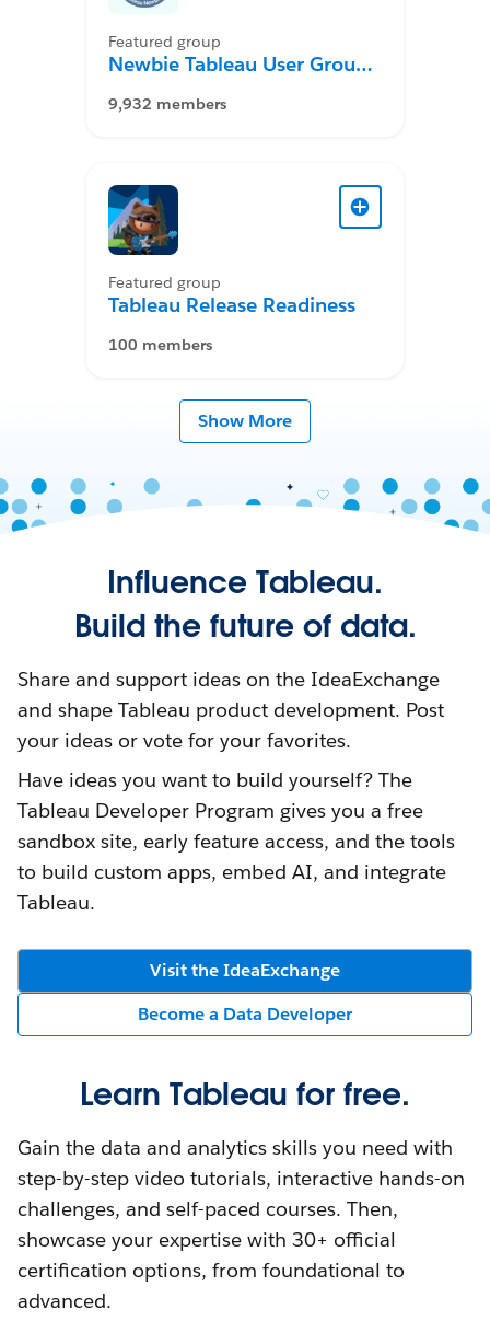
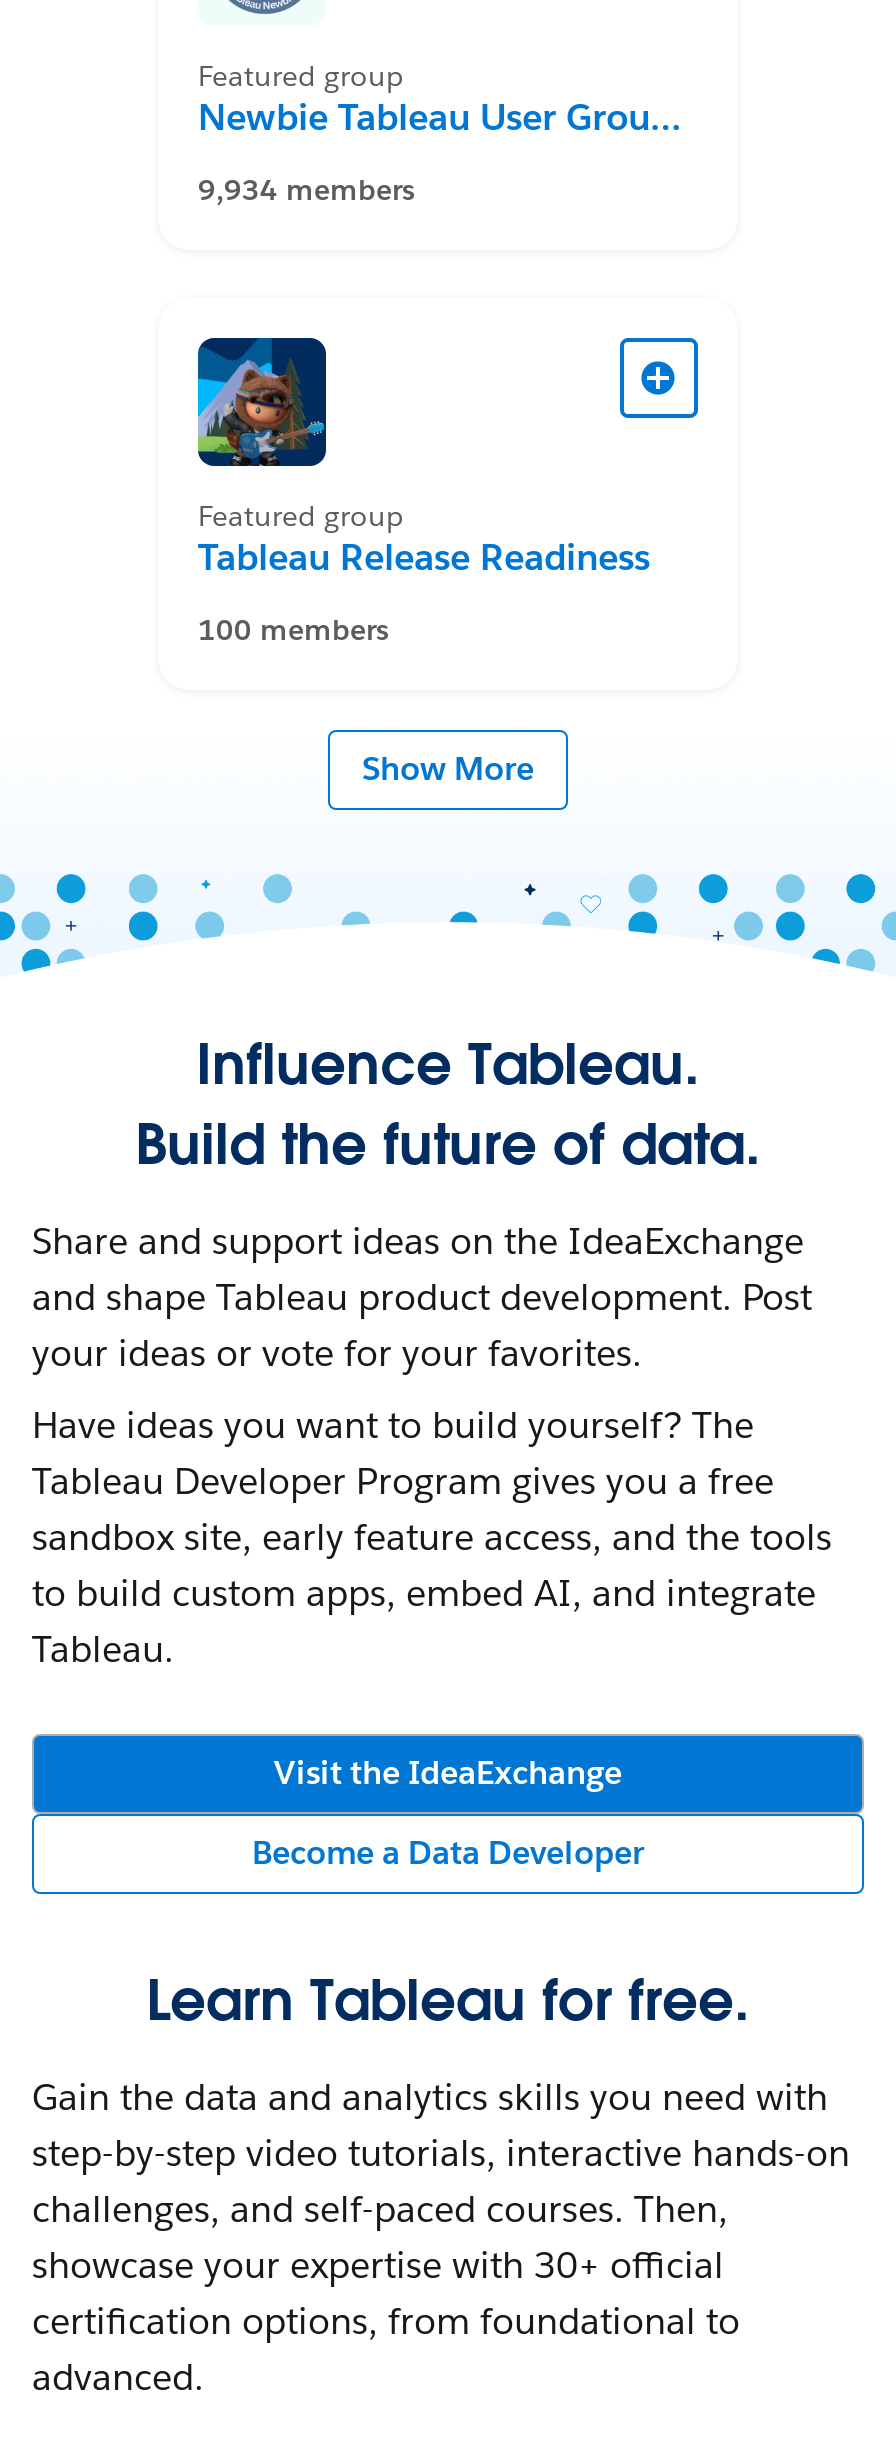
- 9,932 members
+ 9,934 members
